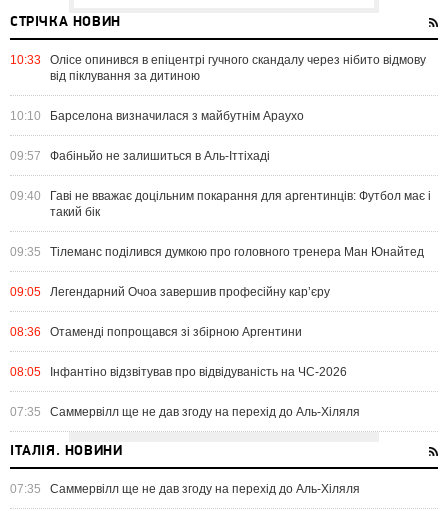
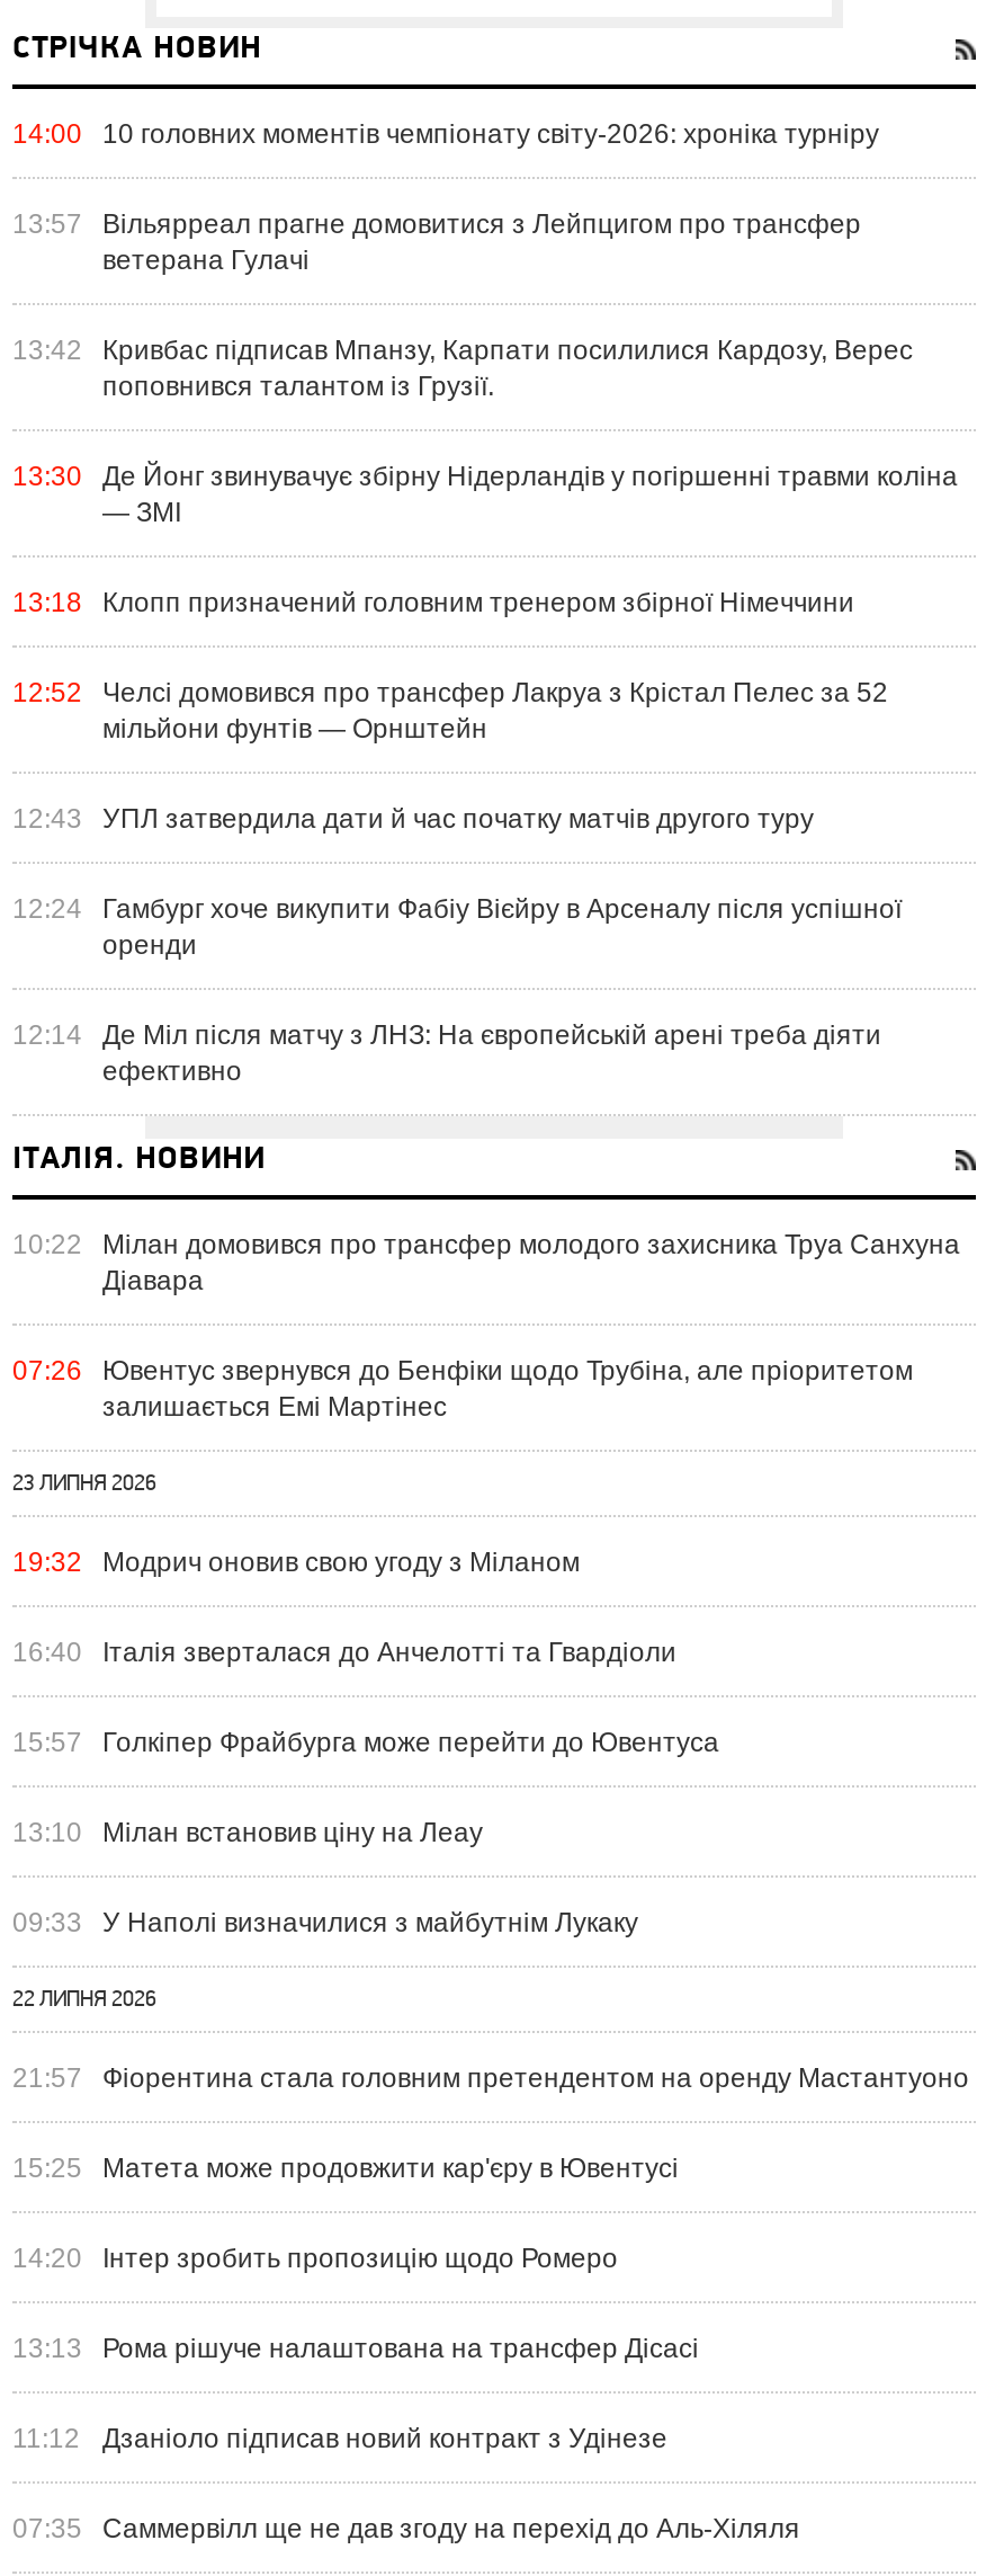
- 10:33
- Олісе опинився в епіцентрі гучного скандалу через нібито відмову
- від піклування за дитиною
+ 14:00
+ 10 головних моментів чемпіонату світу-2026: хроніка турніру

- 10:10
- Барселона визначилася з майбутнім Араухо
+ 13:57
+ Вільярреал прагне домовитися з Лейпцигом про трансфер
+ ветерана Гулачі

- 09:57
- Фабіньйо не залишиться в Аль-Іттіхаді
+ 13:42
+ Кривбас підписав Мпанзу, Карпати посилилися Кардозу, Верес
+ поповнився талантом із Грузії.

- 09:40
- Гаві не вважає доцільним покарання для аргентинців: Футбол має і
- такий бік
+ 13:30
+ Де Йонг звинувачує збірну Нідерландів у погіршенні травми коліна
+ — ЗМІ

- 09:35
- Тілеманс поділився думкою про головного тренера Ман Юнайтед
+ 13:18
+ Клопп призначений головним тренером збірної Німеччини

- 09:05
- Легендарний Очоа завершив професійну кар’єру
+ 12:52
+ Челсі домовився про трансфер Лакруа з Крістал Пелес за 52
+ мільйони фунтів — Орнштейн

- 08:36
- Отаменді попрощався зі збірною Аргентини
+ 12:43
+ УПЛ затвердила дати й час початку матчів другого туру

- 08:05
- Інфантіно відзвітував про відвідуваність на ЧС-2026
+ 12:24
+ Гамбург хоче викупити Фабіу Вієйру в Арсеналу після успішної
+ оренди

- 07:35
- Саммервілл ще не дав згоду на перехід до Аль-Хіляля
+ 12:14
+ Де Міл після матчу з ЛНЗ: На європейській арені треба діяти
+ ефективно

+ 10:22
+ Мілан домовився про трансфер молодого захисника Труа Санхуна
+ Діавара
+ 07:26
+ Ювентус звернувся до Бенфіки щодо Трубіна, але пріоритетом
+ залишається Емі Мартінес
+ 23 ЛИПНЯ 2026
+ 19:32
+ Модрич оновив свою угоду з Міланом
+ 16:40
+ Італія зверталася до Анчелотті та Гвардіоли
+ 15:57
+ Голкіпер Фрайбурга може перейти до Ювентуса
+ 13:10
+ Мілан встановив ціну на Леау
+ 09:33
+ У Наполі визначилися з майбутнім Лукаку
+ 22 ЛИПНЯ 2026
+ 21:57
+ Фіорентина стала головним претендентом на оренду Мастантуоно
+ 15:25
+ Матета може продовжити кар'єру в Ювентусі
+ 14:20
+ Інтер зробить пропозицію щодо Ромеро
+ 13:13
+ Рома рішуче налаштована на трансфер Дісасі
+ 11:12
+ Дзаніоло підписав новий контракт з Удінезе
